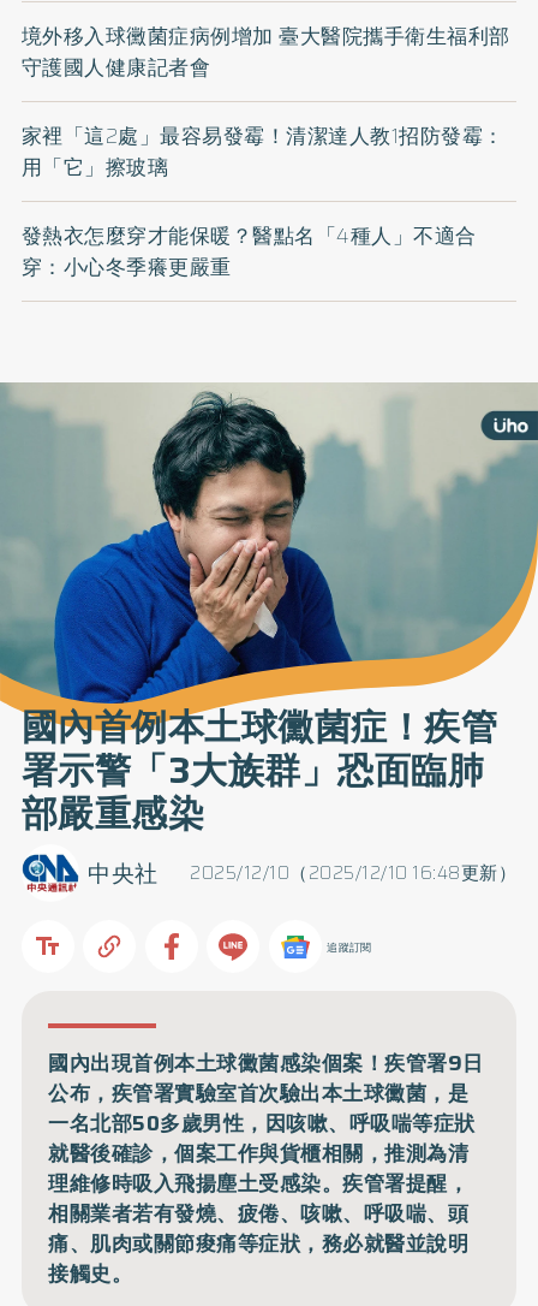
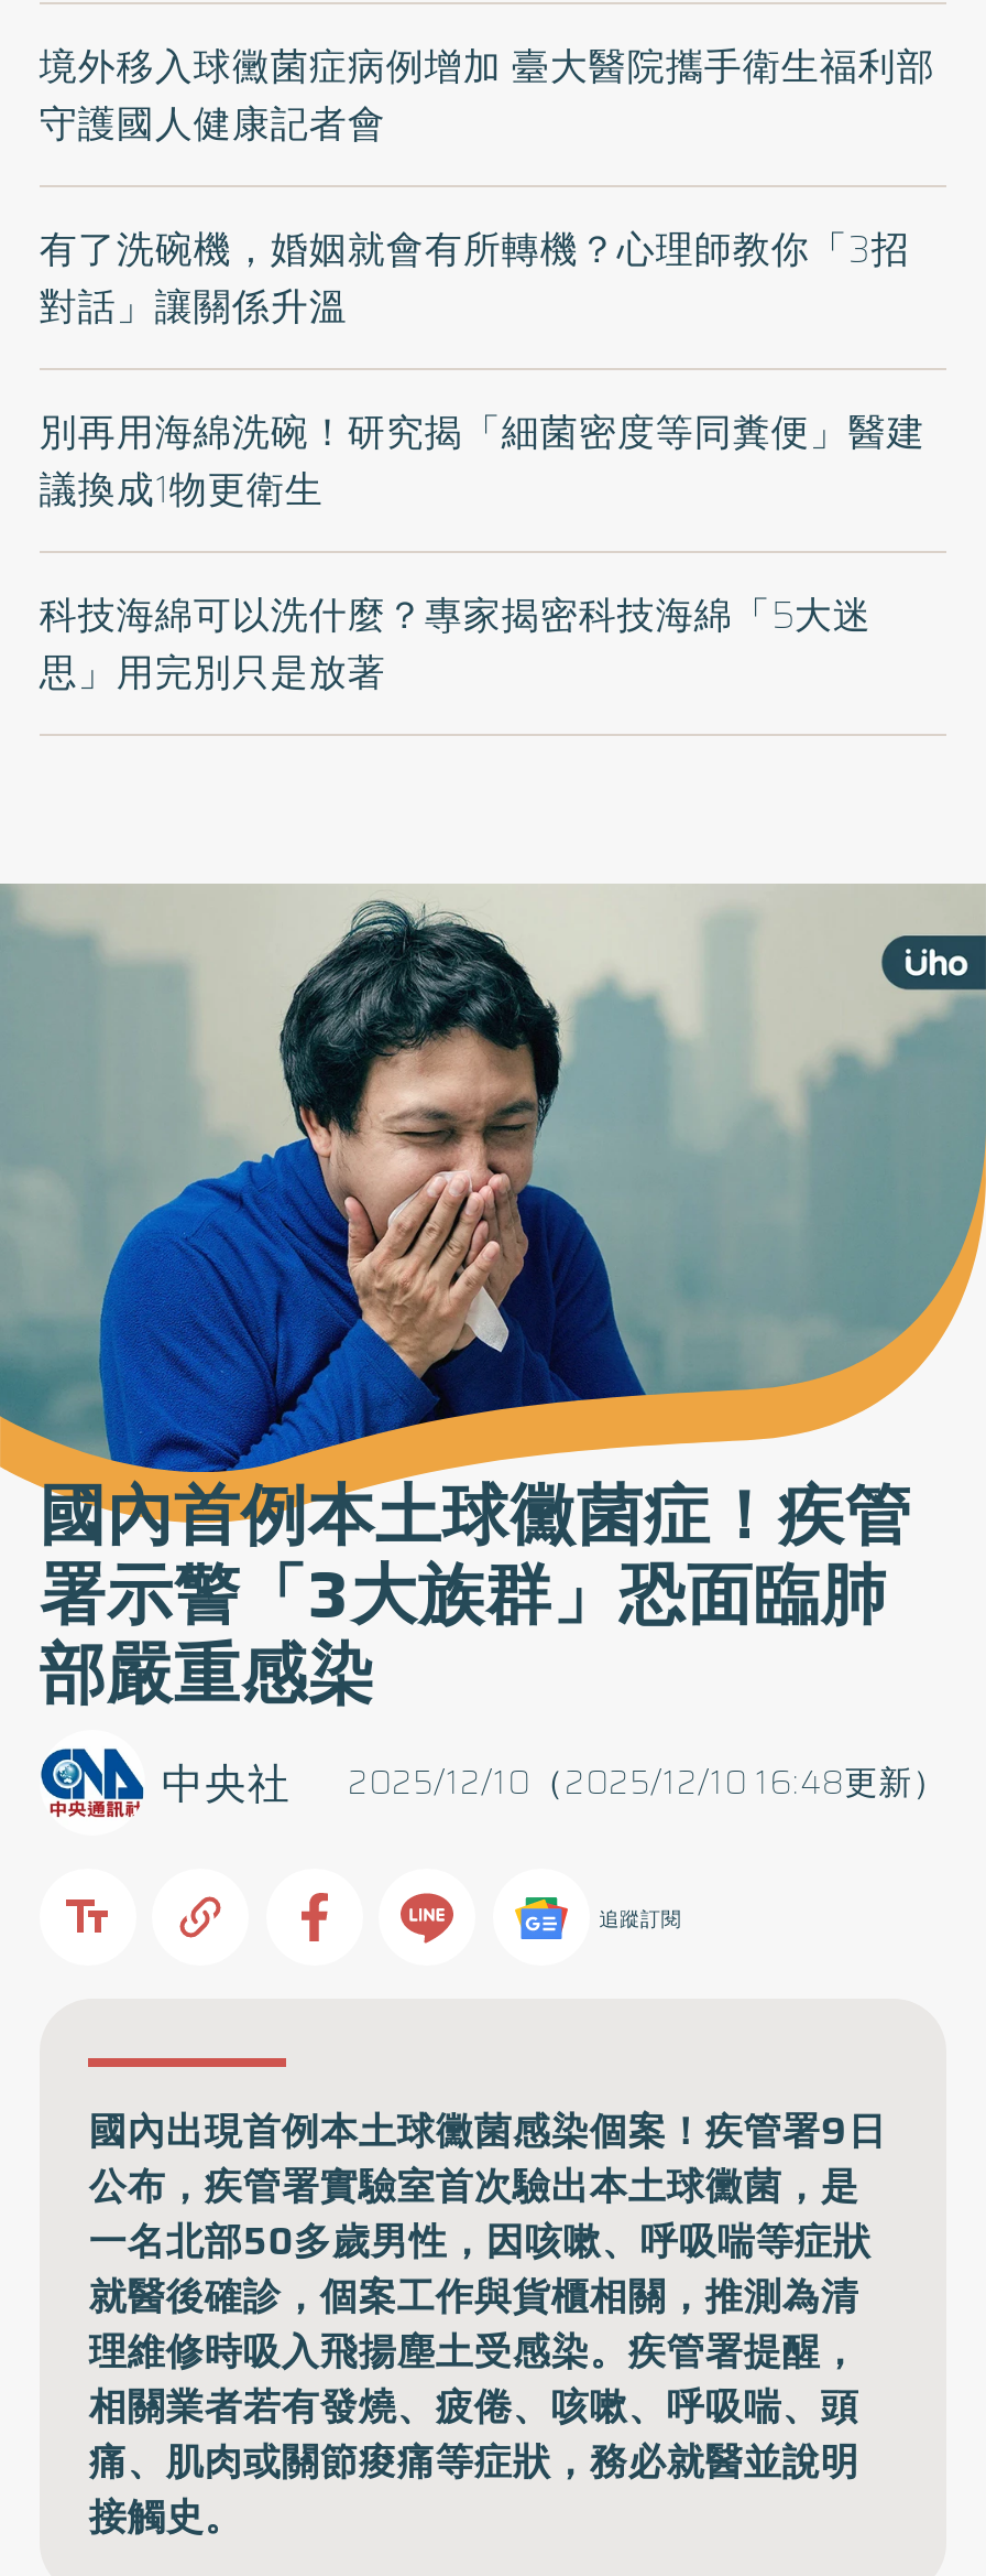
- 家裡「這2處」最容易發霉！清潔達人教1招防發霉：
- 用「它」擦玻璃
- 發熱衣怎麼穿才能保暖？醫點名「4種人」不適合
- 穿：小心冬季癢更嚴重
+ 有了洗碗機，婚姻就會有所轉機？心理師教你「3招
+ 對話」讓關係升溫
+ 別再用海綿洗碗！研究揭「細菌密度等同糞便」醫建
+ 議換成1物更衛生
+ 科技海綿可以洗什麼？專家揭密科技海綿「5大迷
+ 思」用完別只是放著
